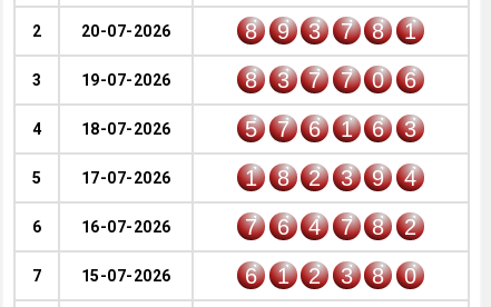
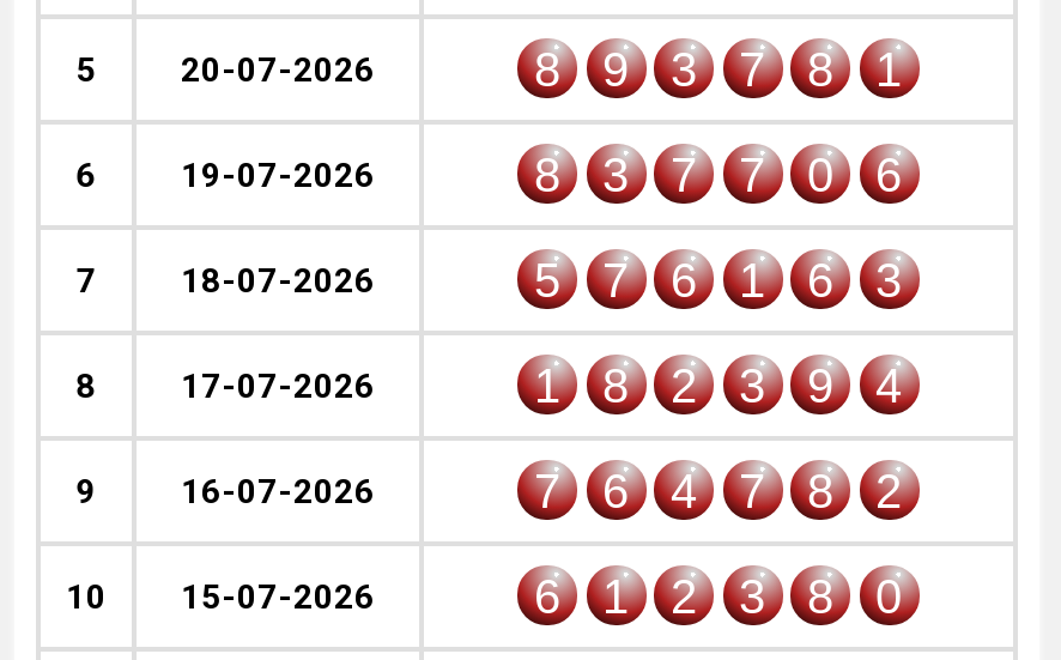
- 2
+ 5

- 3
+ 6

- 4
+ 7

- 5
+ 8

- 6
+ 9

- 7
+ 10
